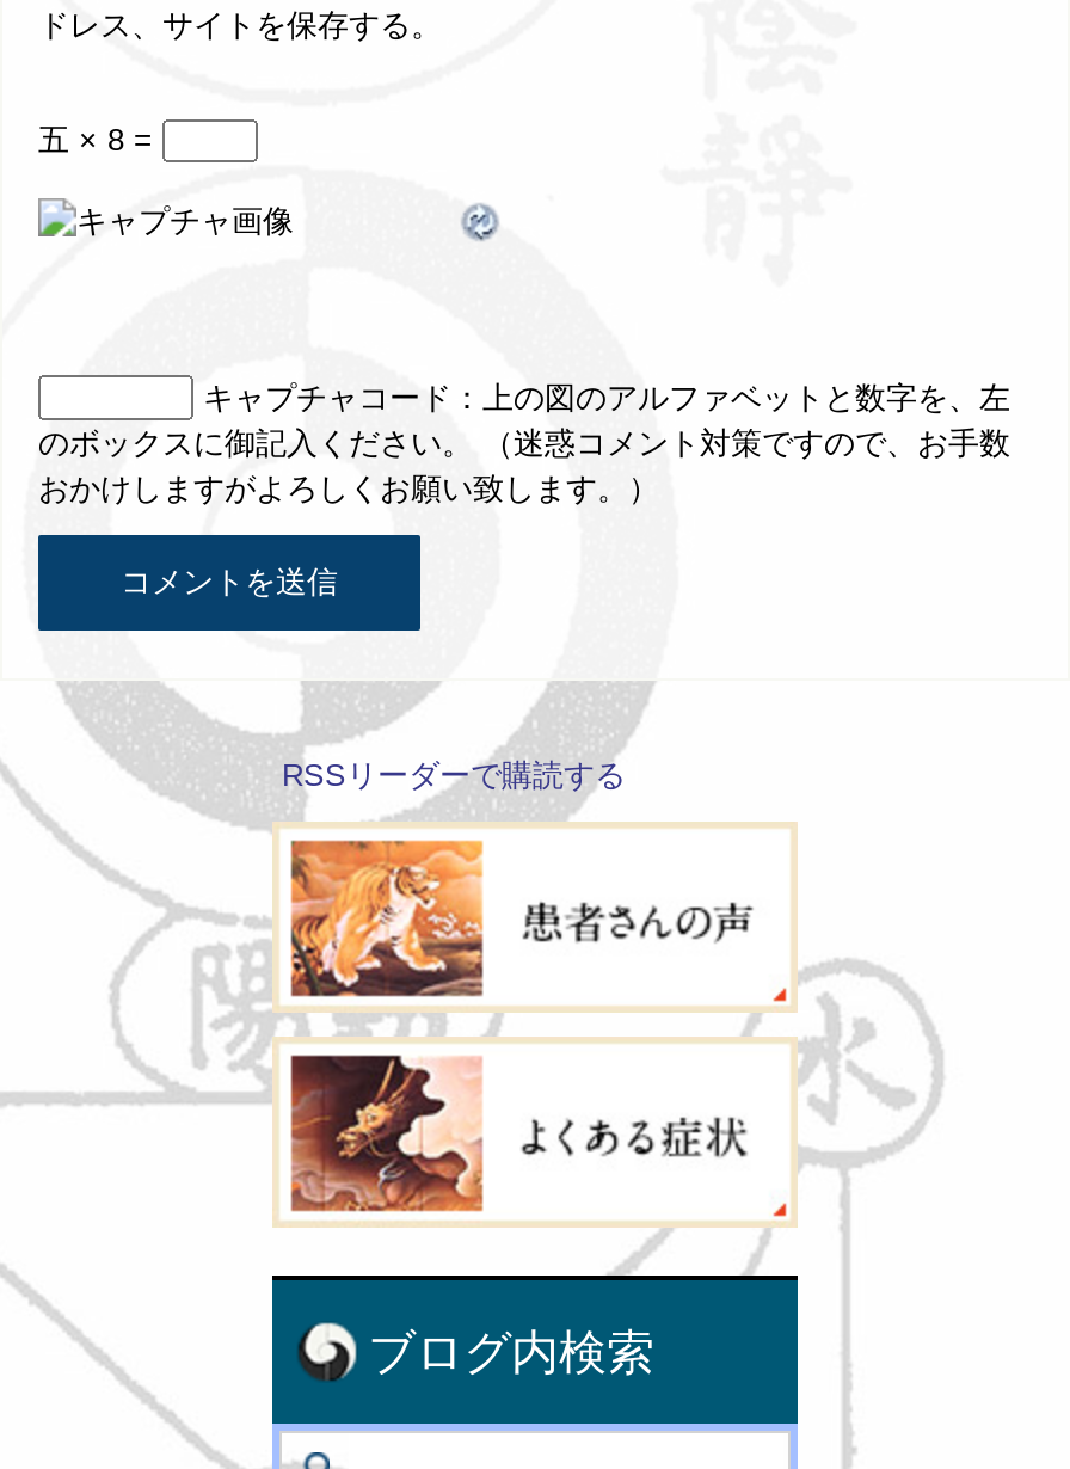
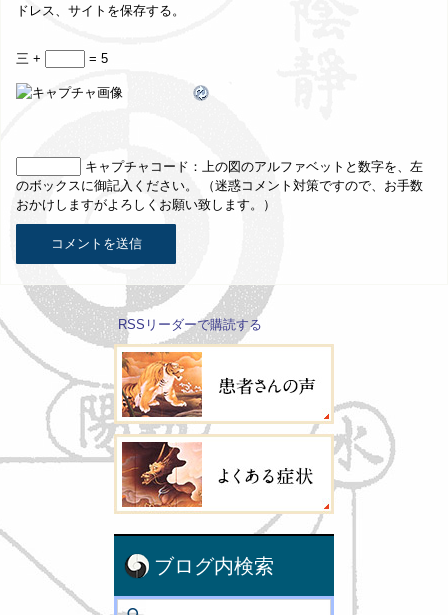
- 五 × 8 =
+ 三 +
+ = 5
